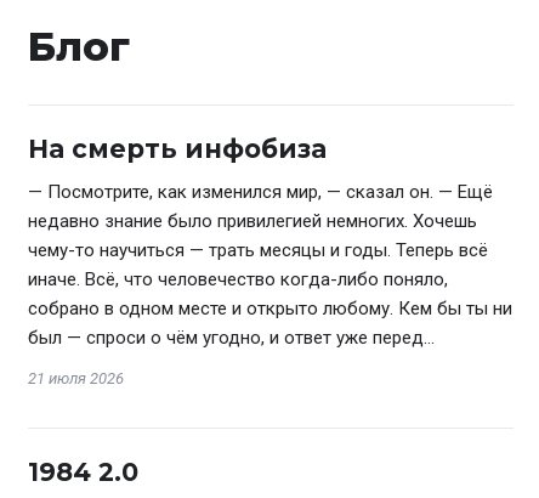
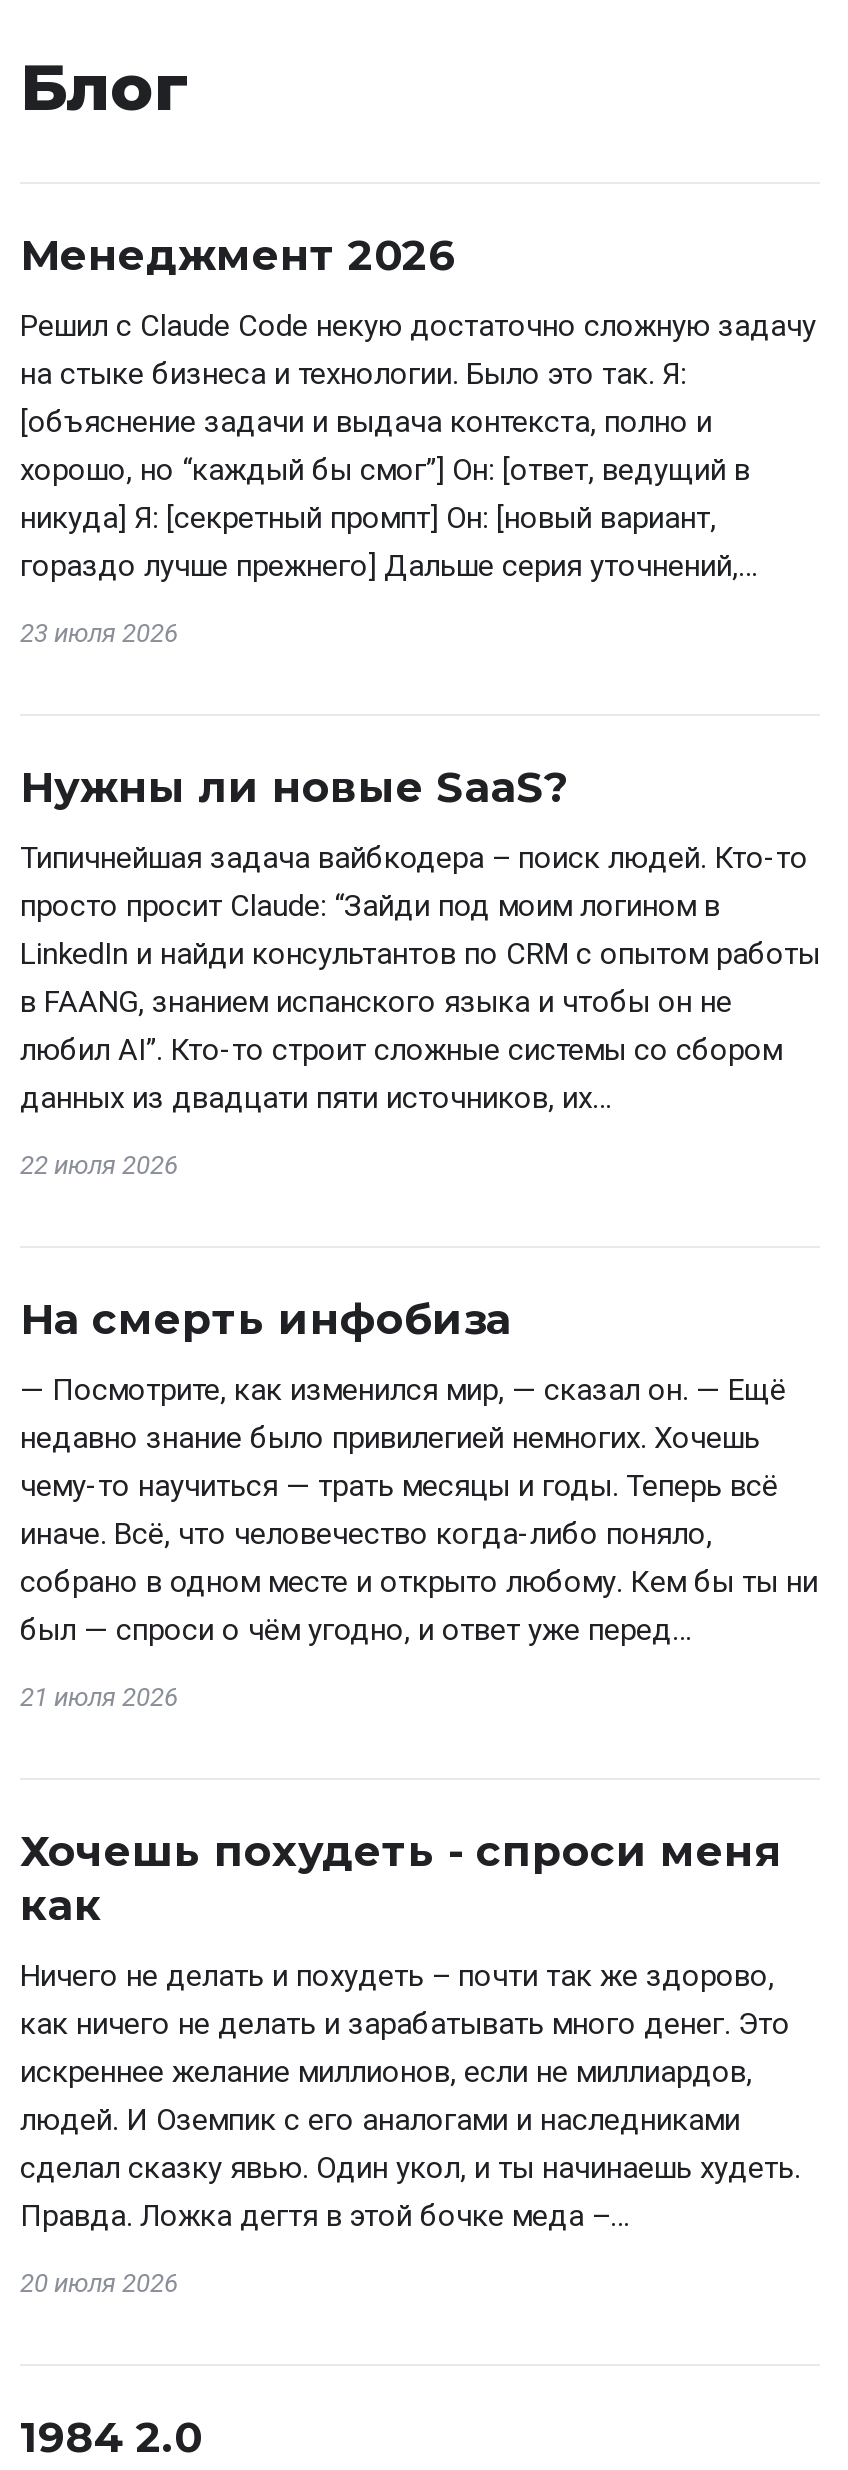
+ Менеджмент 2026
+ Решил с Claude Code некую достаточно сложную задачу
+ на стыке бизнеса и технологии. Было это так. Я:
+ [объяснение задачи и выдача контекста, полно и
+ хорошо, но “каждый бы смог”] Он: [ответ, ведущий в
+ никуда] Я: [секретный промпт] Он: [новый вариант,
+ гораздо лучше прежнего] Дальше серия уточнений,…
+ 23 июля 2026
+ Нужны ли новые SaaS?
+ Типичнейшая задача вайбкодера – поиск людей. Кто-то
+ просто просит Claude: “Зайди под моим логином в
+ LinkedIn и найди консультантов по CRM с опытом работы
+ в FAANG, знанием испанского языка и чтобы он не
+ любил AI”. Кто-то строит сложные системы со сбором
+ данных из двадцати пяти источников, их…
+ 22 июля 2026

+ Хочешь похудеть - спроси меня
+ как
+ Ничего не делать и похудеть – почти так же здорово,
+ как ничего не делать и зарабатывать много денег. Это
+ искреннее желание миллионов, если не миллиардов,
+ людей. И Оземпик с его аналогами и наследниками
+ сделал сказку явью. Один укол, и ты начинаешь худеть.
+ Правда. Ложка дегтя в этой бочке меда –…
+ 20 июля 2026
